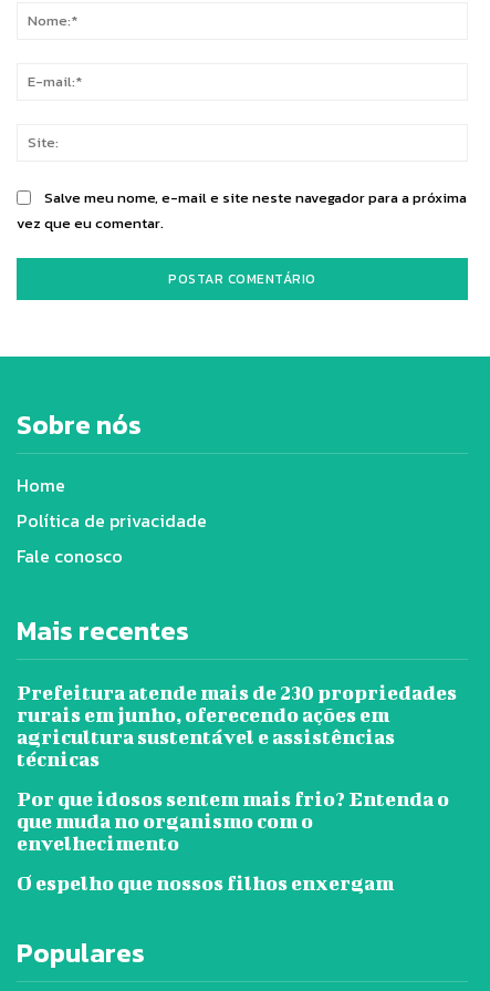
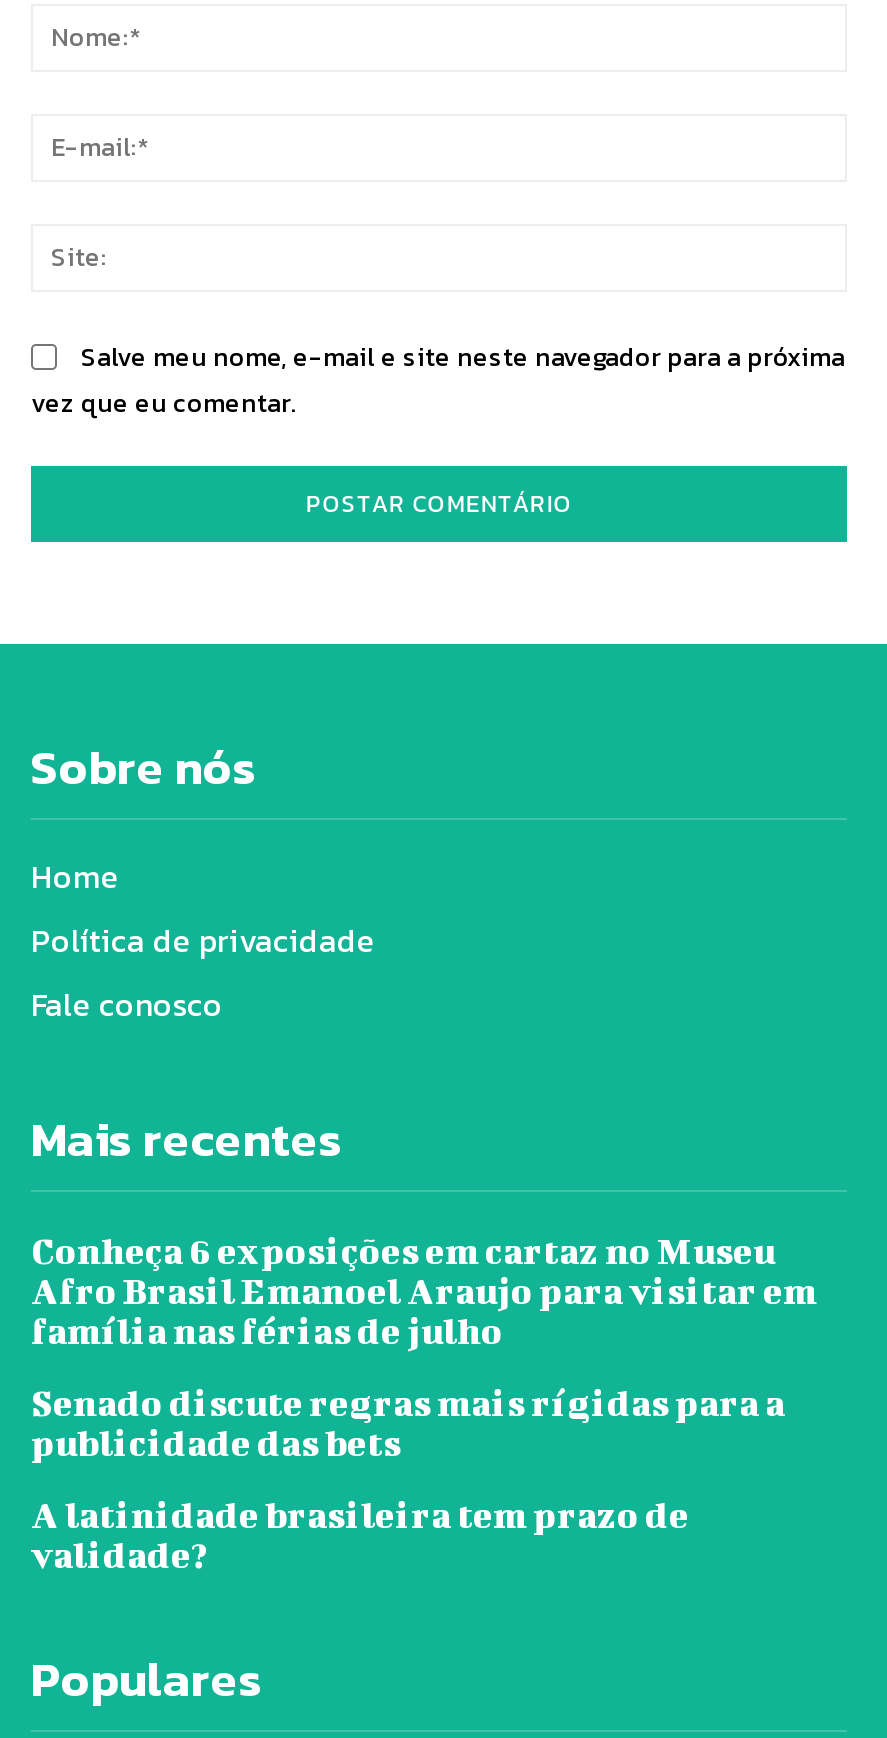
- Prefeitura atende mais de 230 propriedades
- rurais em junho, oferecendo ações em
- agricultura sustentável e assistências
- técnicas
+ Conheça 6 exposições em cartaz no Museu
+ Afro Brasil Emanoel Araujo para visitar em
+ família nas férias de julho

- Por que idosos sentem mais frio? Entenda o
- que muda no organismo com o
- envelhecimento
+ Senado discute regras mais rígidas para a
+ publicidade das bets

- O espelho que nossos filhos enxergam
+ A latinidade brasileira tem prazo de
+ validade?
